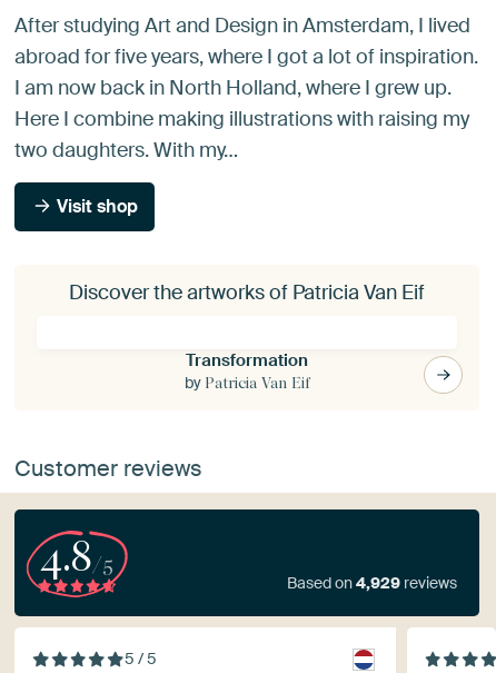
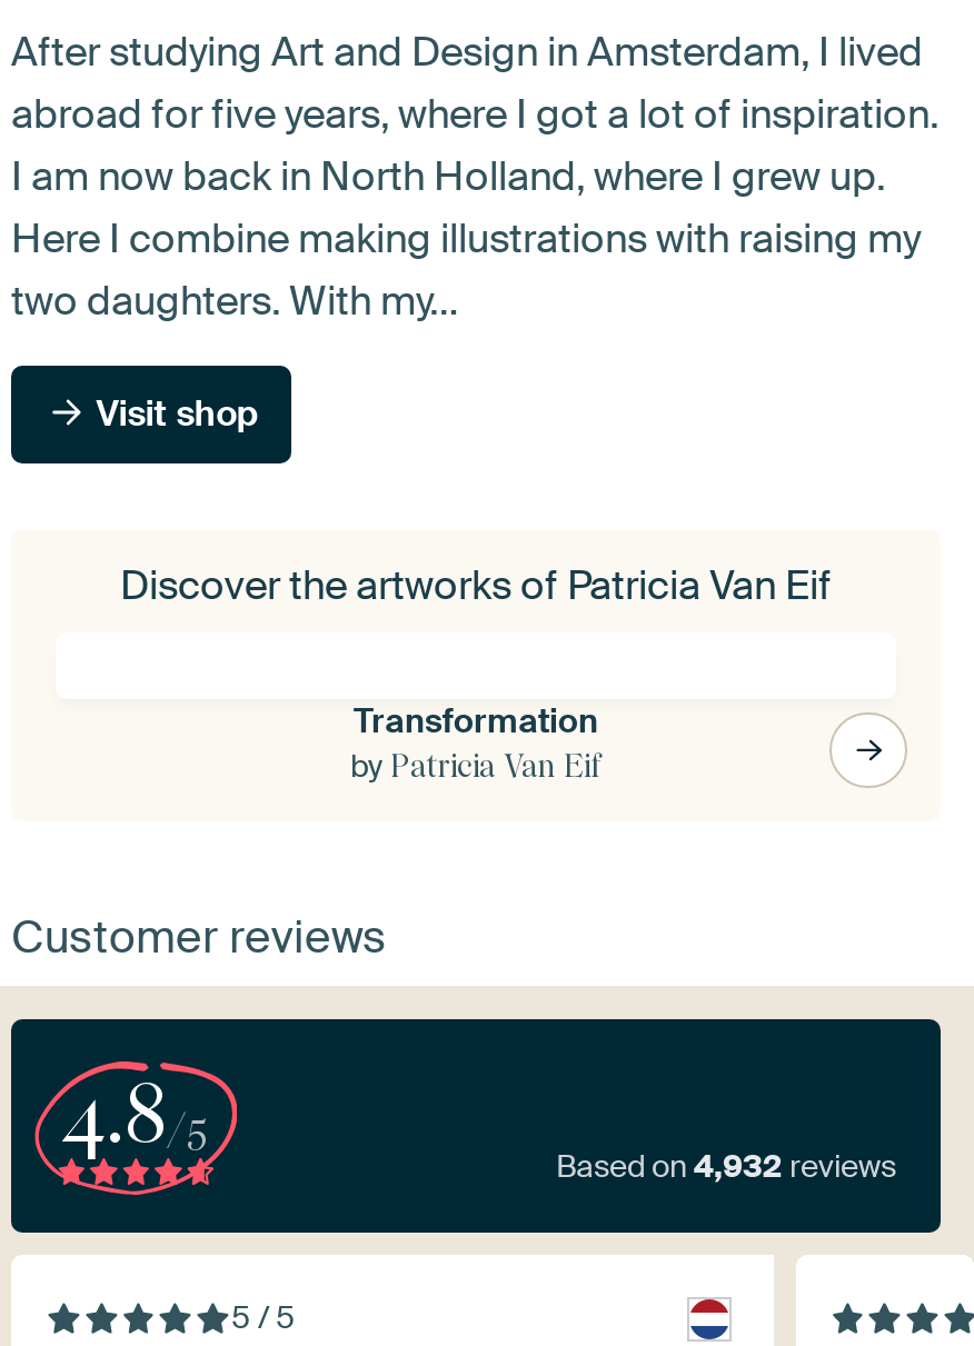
- Based on 4,929 reviews
+ Based on 4,932 reviews
